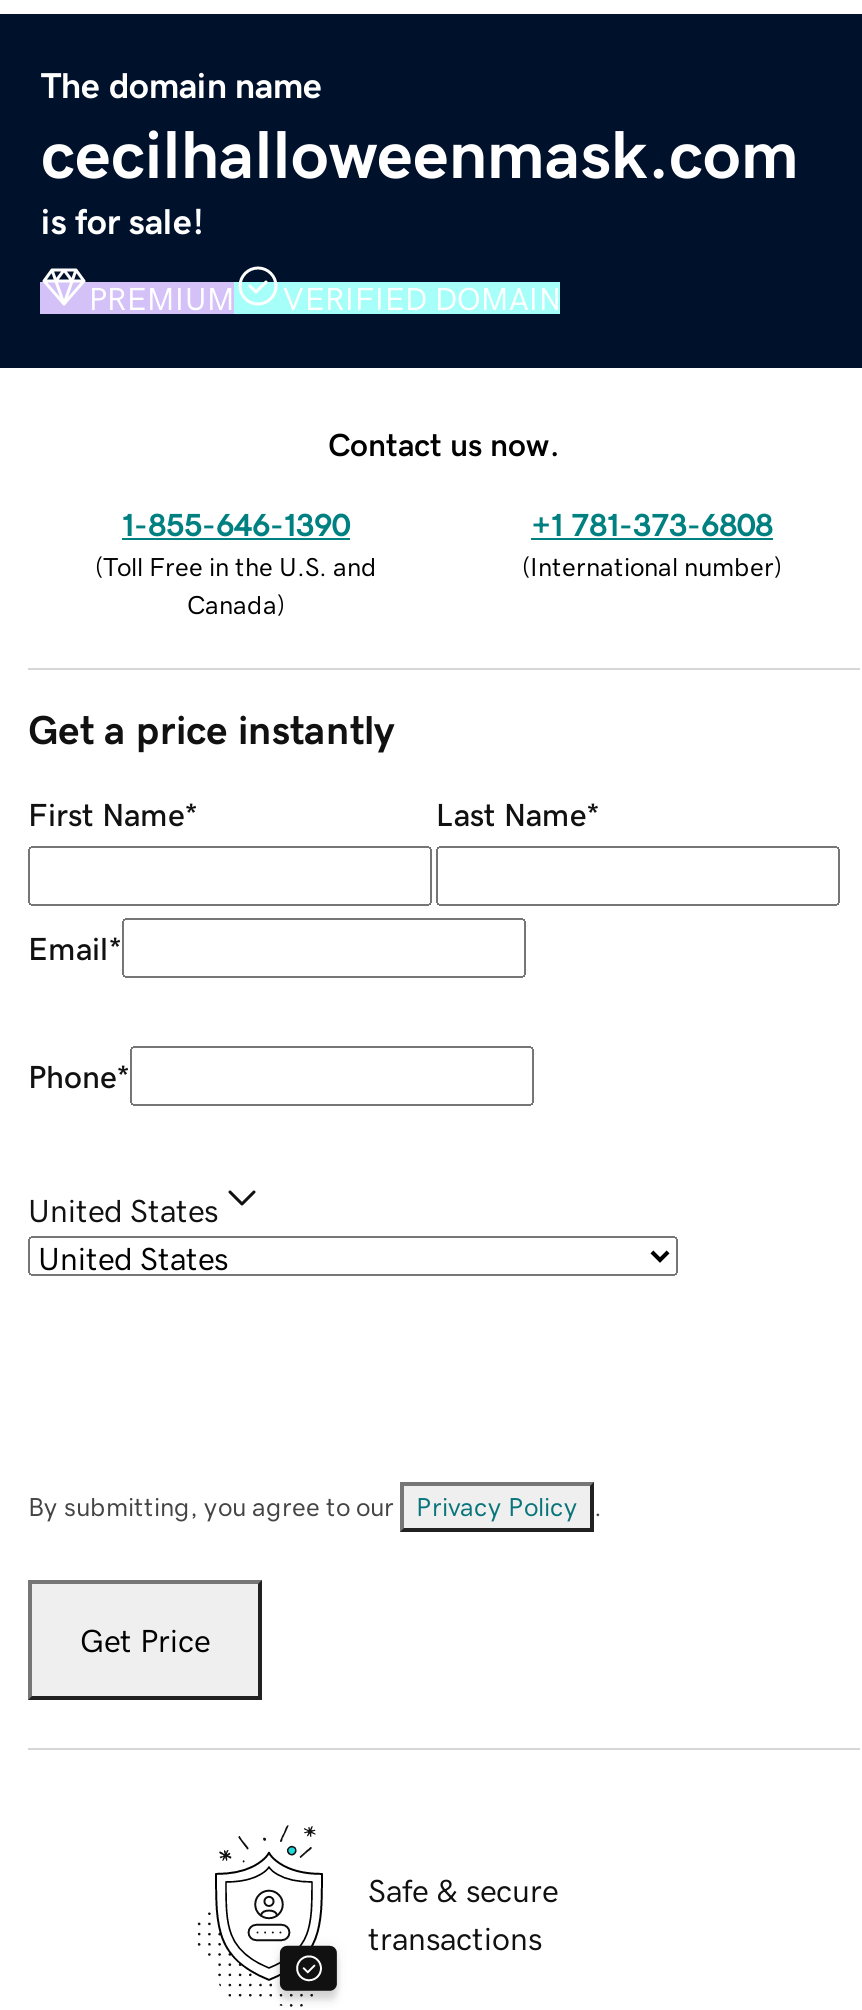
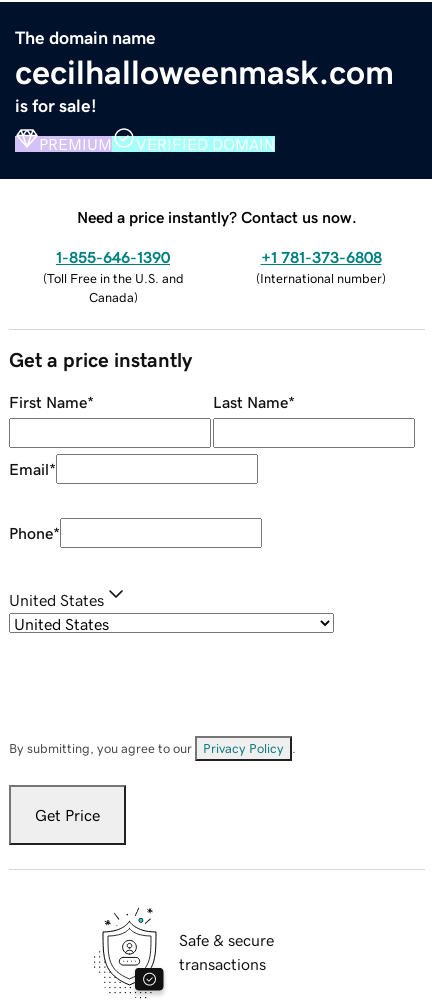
- Contact us now.
+ Need a price instantly? Contact us now.
